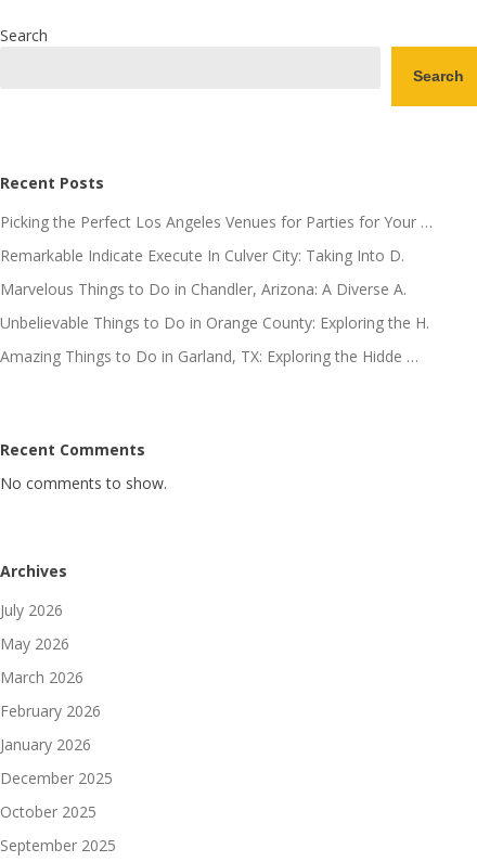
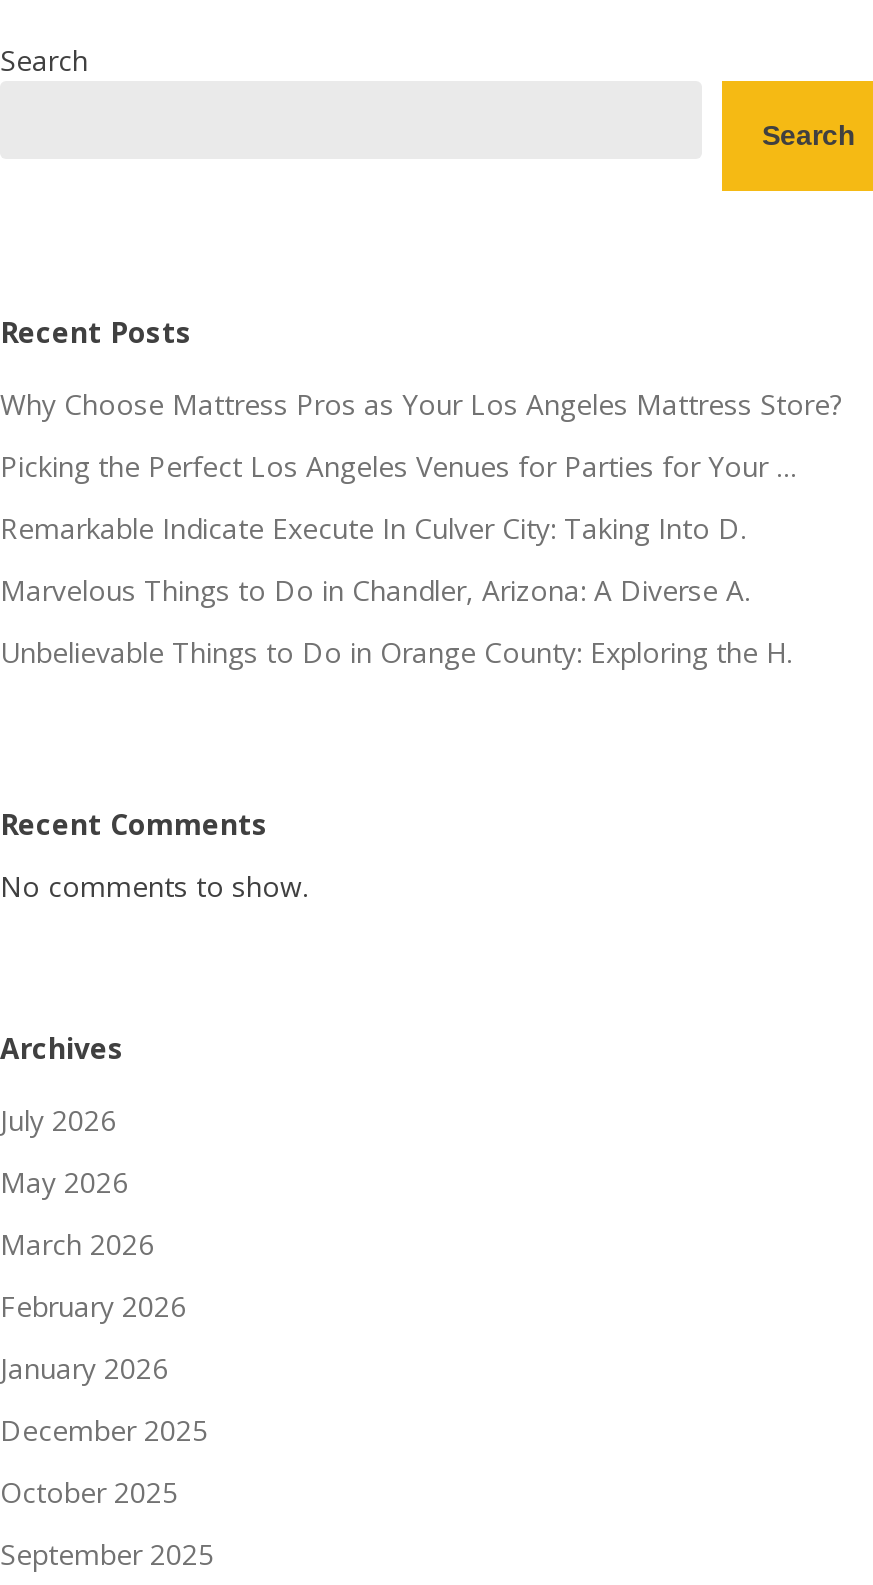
+ Why Choose Mattress Pros as Your Los Angeles Mattress Store?

moved down: Picking the Perfect Los Angeles Venues for Parties for Your … | Remarkable Indicate Execute In Culver City: Taking Into D. | Marvelous Things to Do in Chandler, Arizona: A Diverse A. | Unbelievable Things to Do in Orange County: Exploring the H.

- Amazing Things to Do in Garland, TX: Exploring the Hidde …
